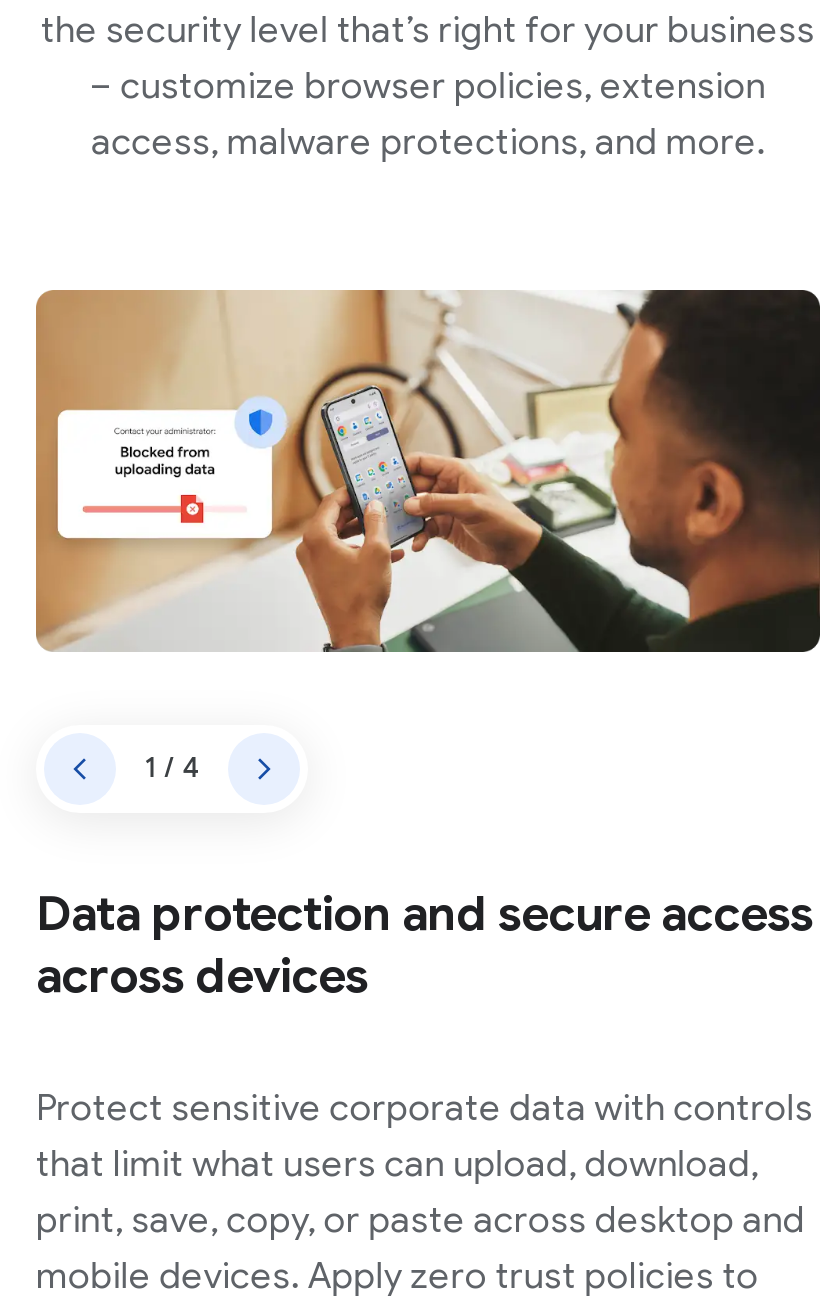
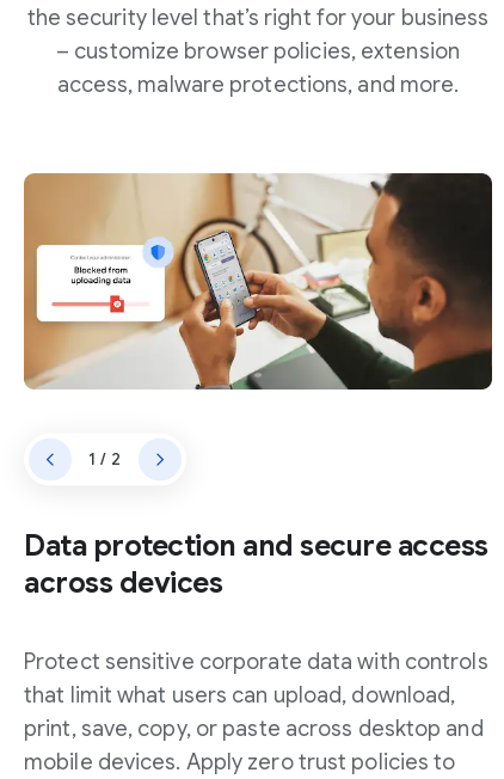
- 1 / 4
+ 1 / 2
